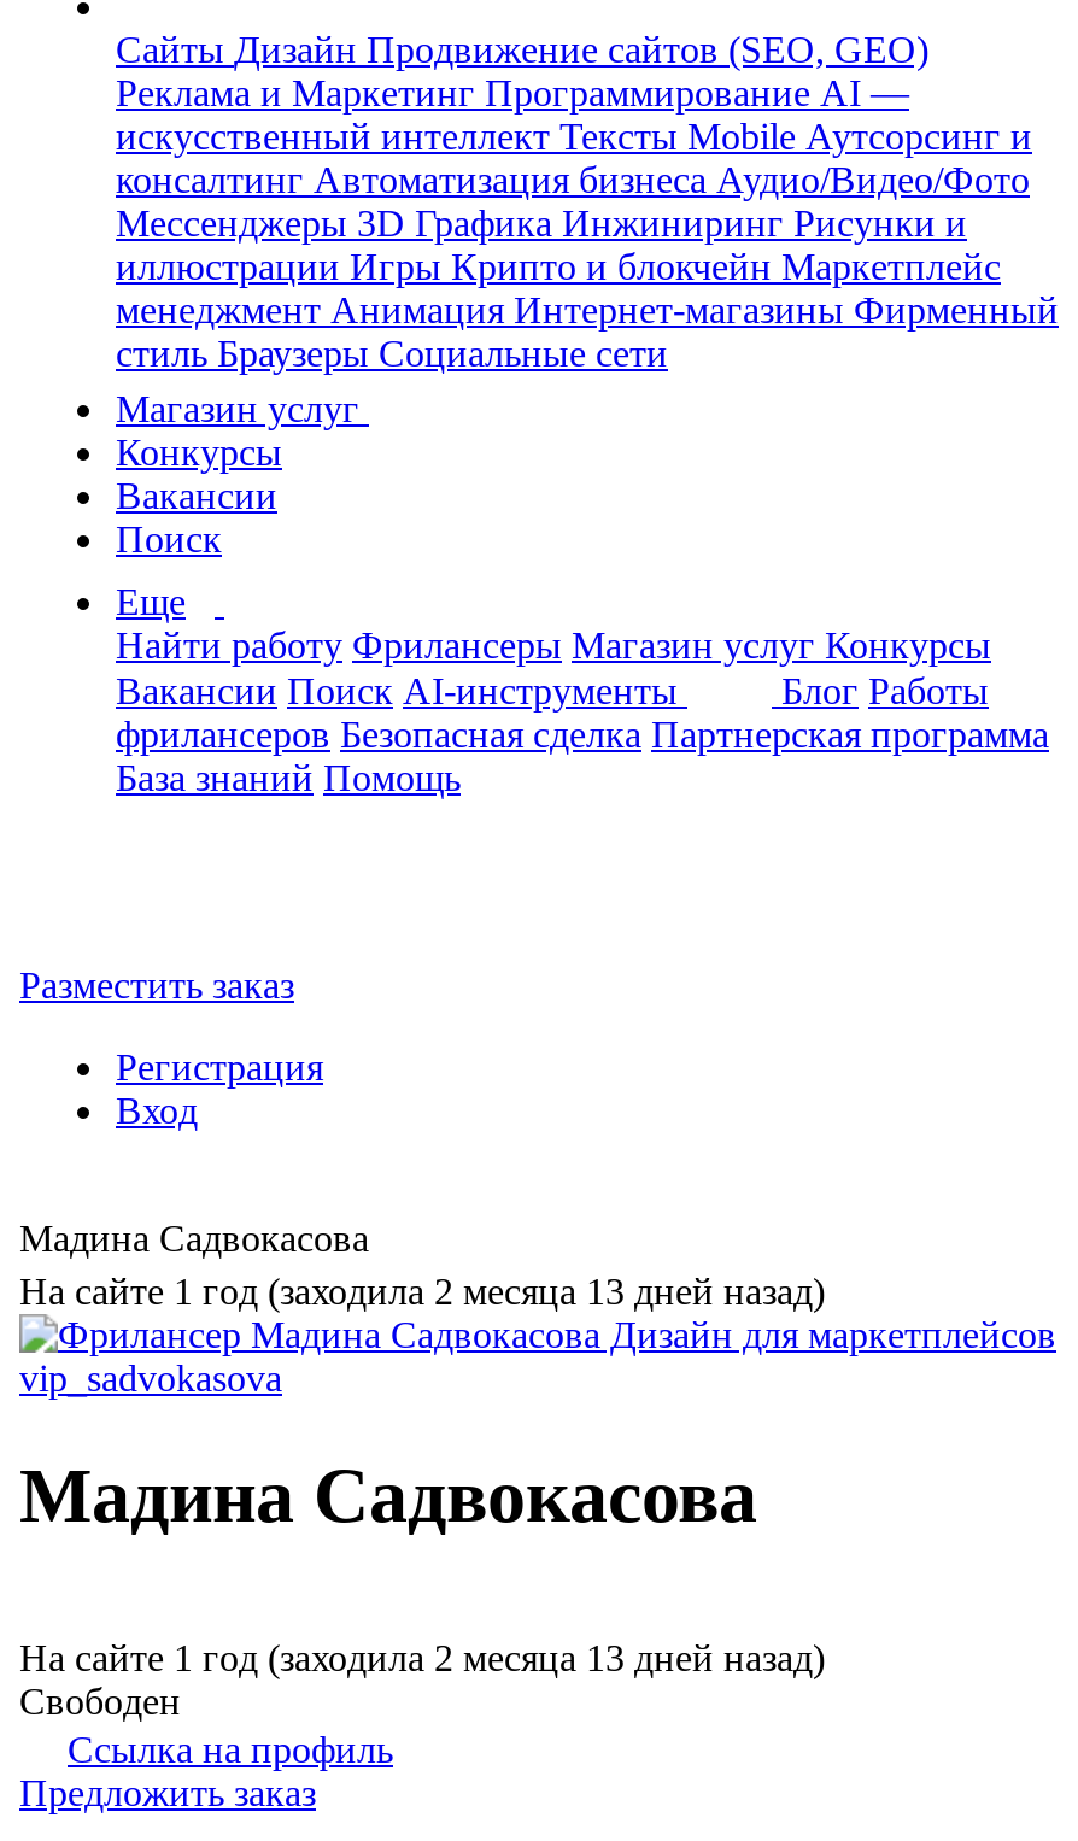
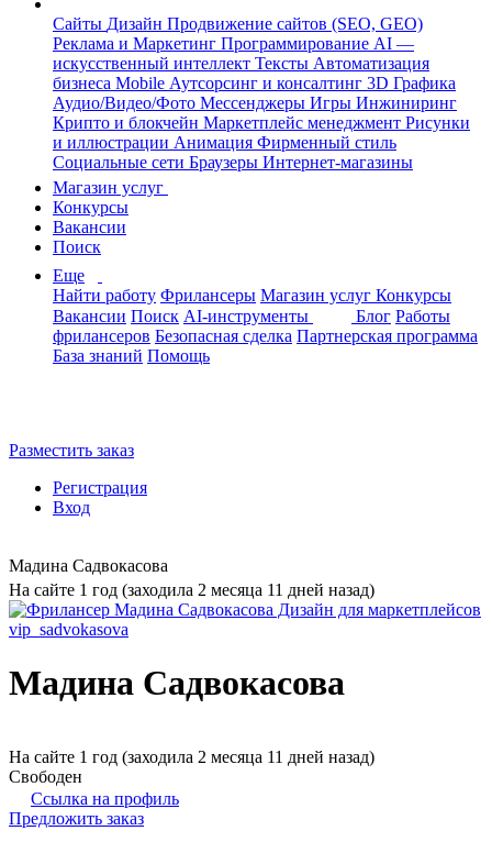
- искусственный интеллект ТекстыMobile Аутсорсинг и
- консалтинг Автоматизация бизнеса Аудио/Видео/Фото
- Мессенджеры 3D Графика Инжиниринг Рисунки и
- иллюстрации Игры Крипто и блокчейн Маркетплейс
- менеджмент Анимация Интернет-магазины Фирменный
- стиль Браузеры Социальные сети
+ искусственный интеллект Тексты Автоматизация
+ бизнеса Mobile Аутсорсинг и консалтинг 3D Графика
+ Аудио/Видео/Фото Мессенджеры Игры Инжиниринг
+ Крипто и блокчейн Маркетплейс менеджмент Рисунки
+ и иллюстрации Анимация Фирменный стиль
+ Социальные сети Браузеры Интернет-магазины

- На сайте 1 год (заходила 2 месяца 13 дней назад)
+ На сайте 1 год (заходила 2 месяца 11 дней назад)

- На сайте 1 год (заходила 2 месяца 13 дней назад)
+ На сайте 1 год (заходила 2 месяца 11 дней назад)
